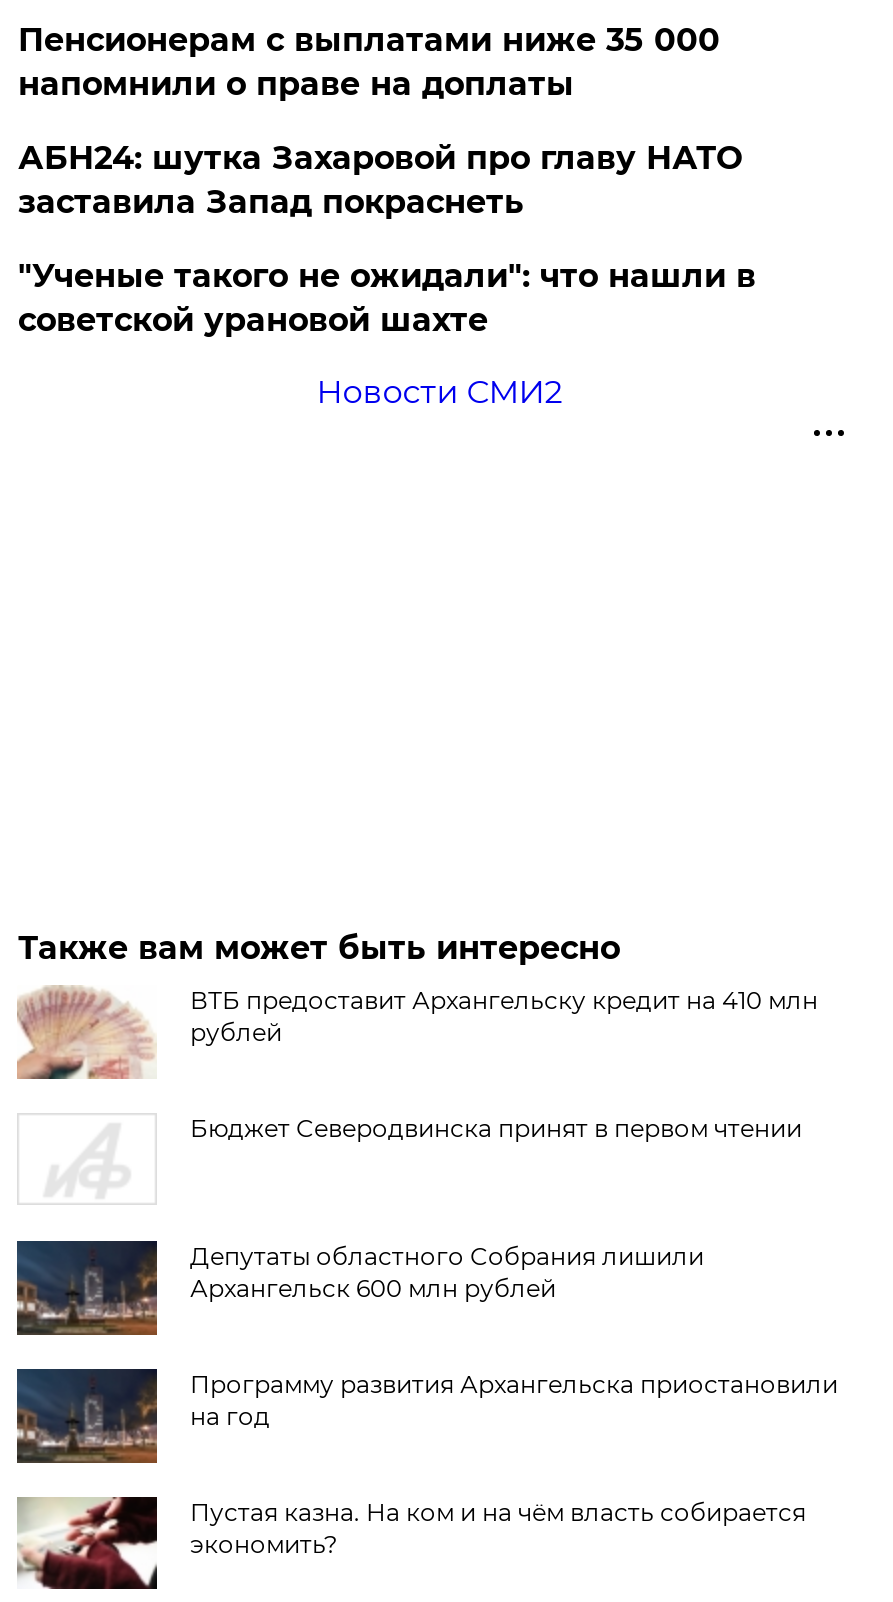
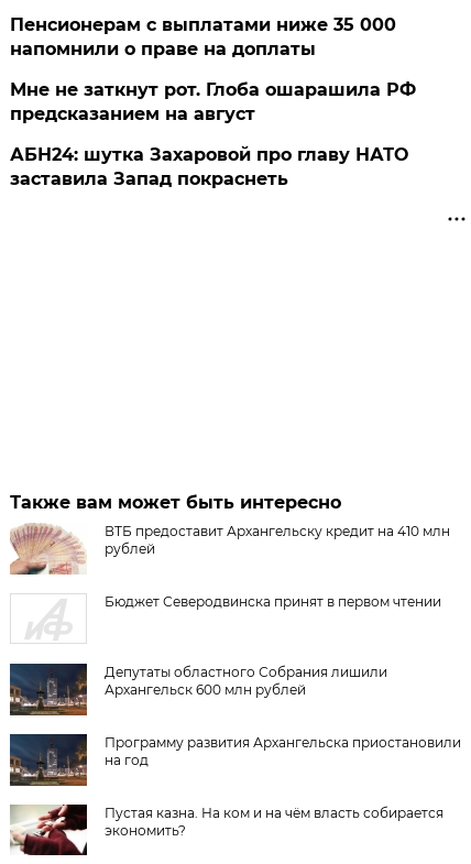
+ Мне не заткнут рот. Глоба ошарашила РФ
+ предсказанием на август

moved down: АБН24: шутка Захаровой про главу НАТО | заставила Запад покраснеть

- "Ученые такого не ожидали": что нашли в
- советской урановой шахте
- Новости СМИ2
